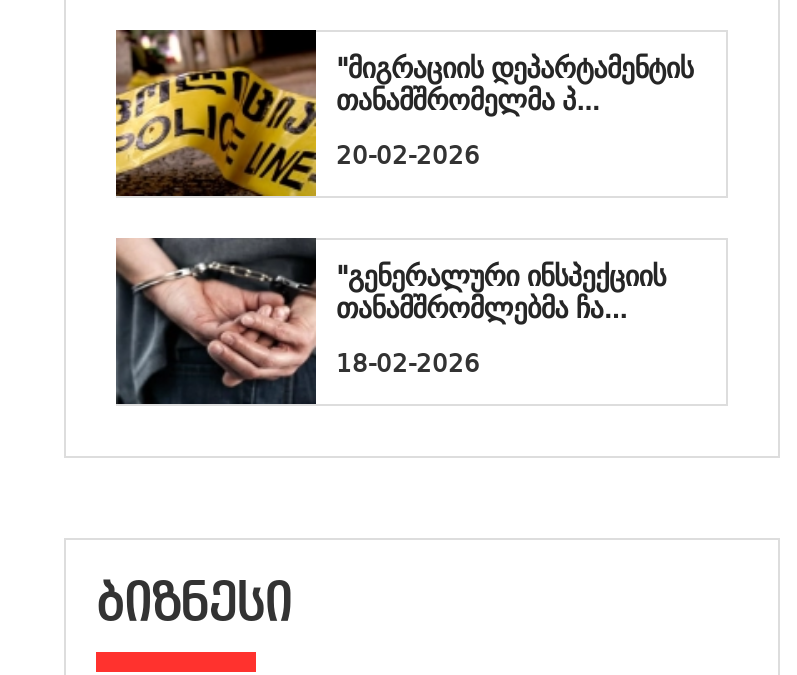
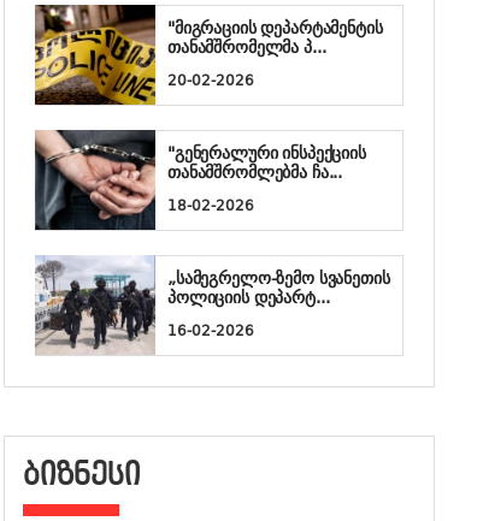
+ [image]
+ „სამეგრელო-ზემო სვანეთის
+ პოლიციის დეპარტ...
+ 16-02-2026
